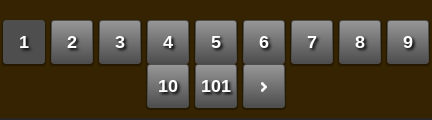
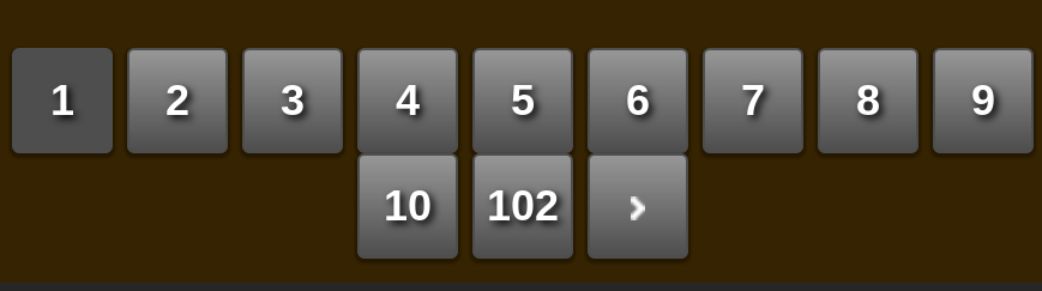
- 10 101
+ 10 102
